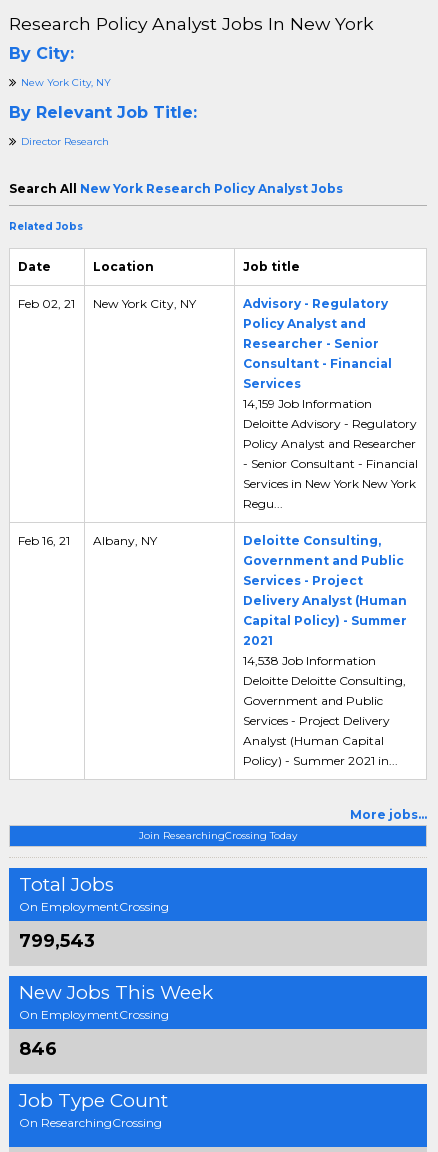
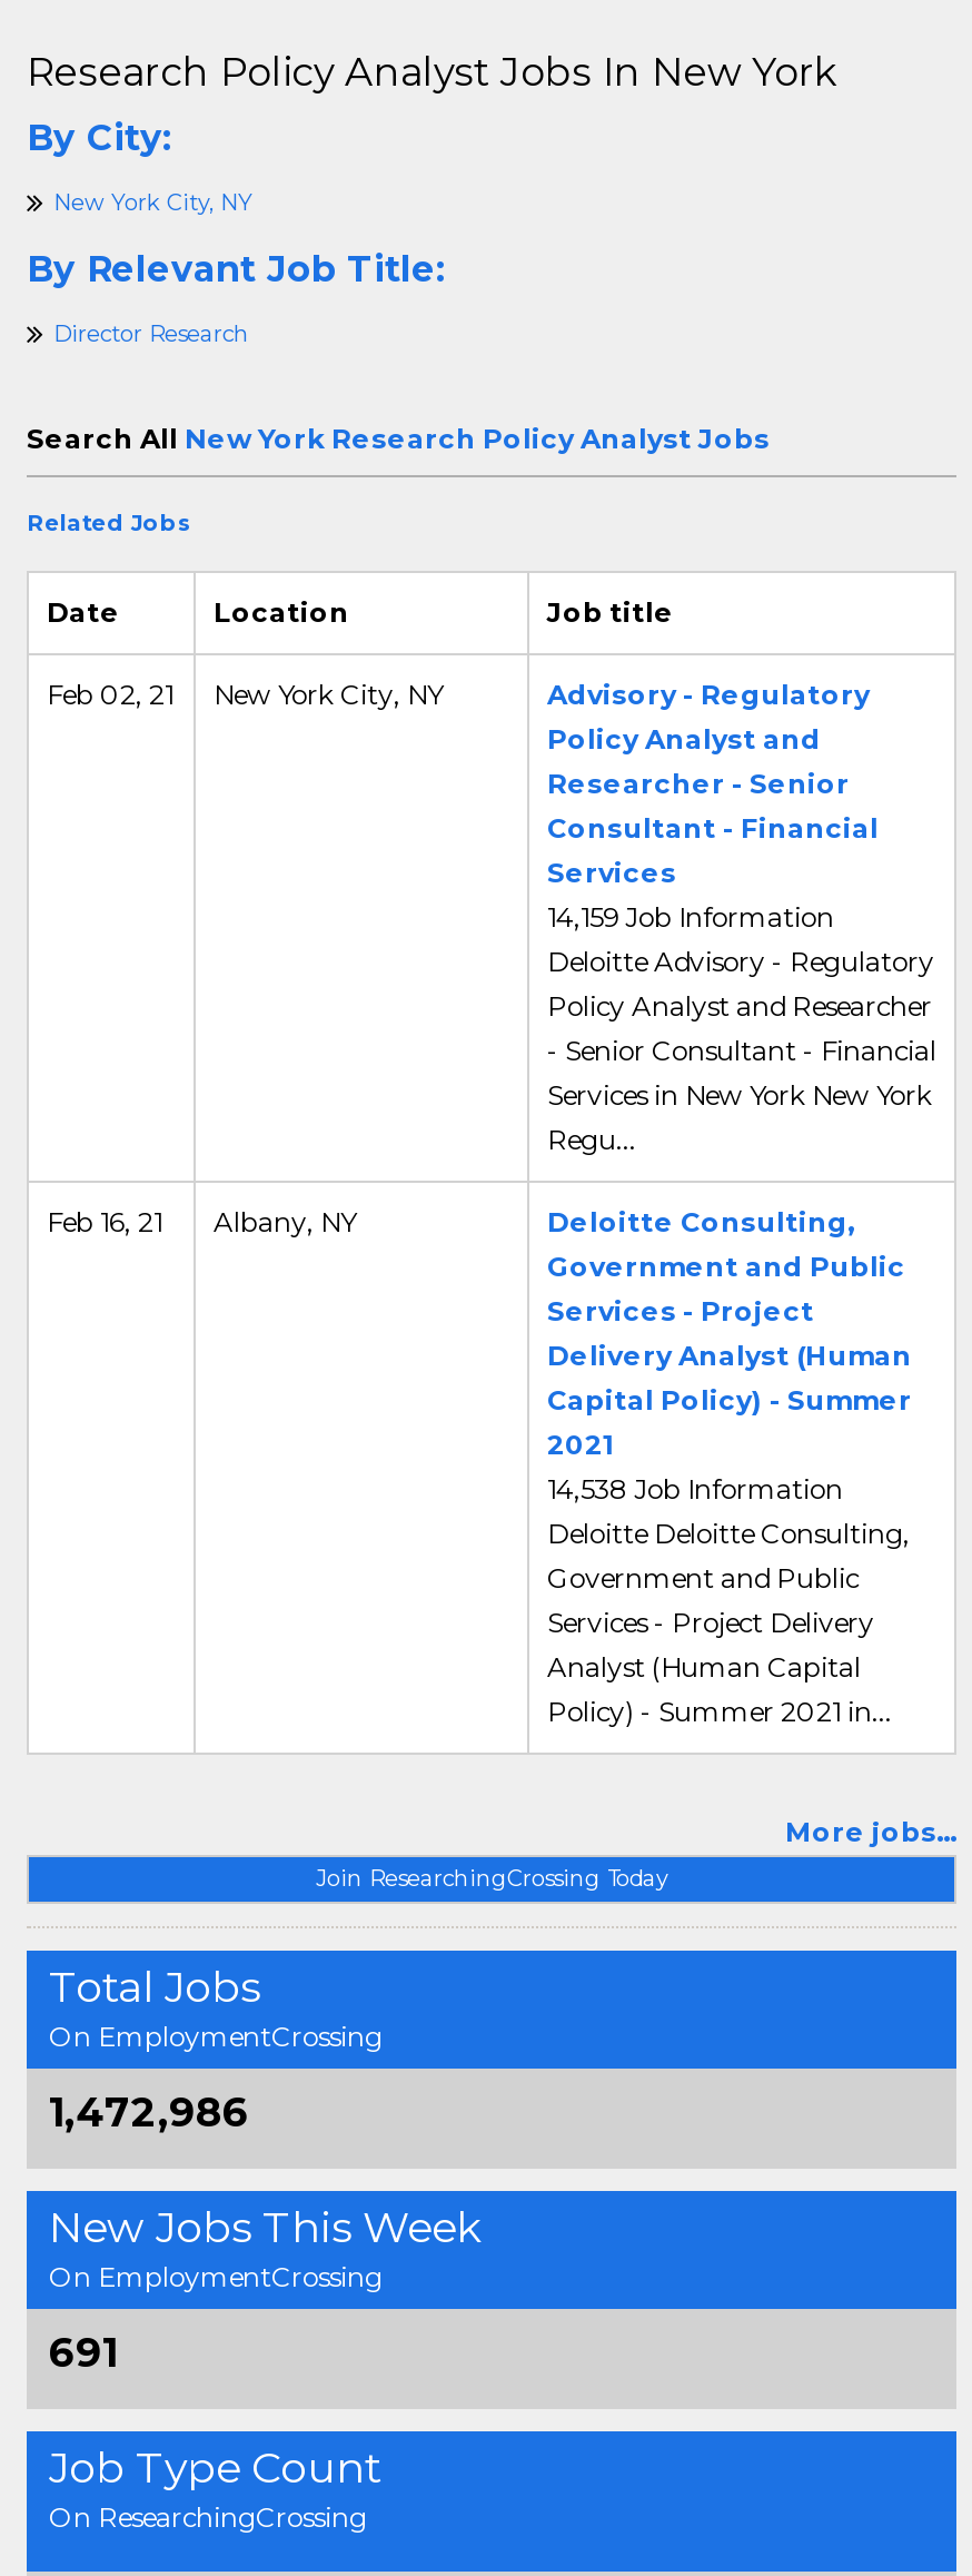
- 799,543
+ 1,472,986

- 846
+ 691
